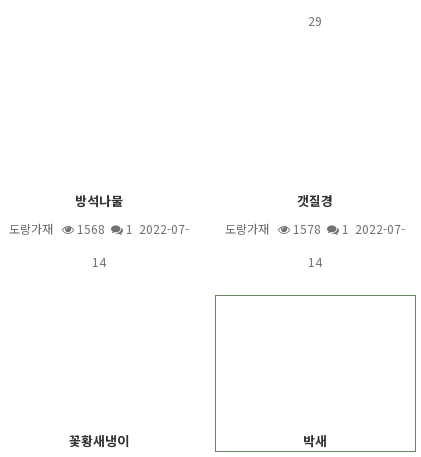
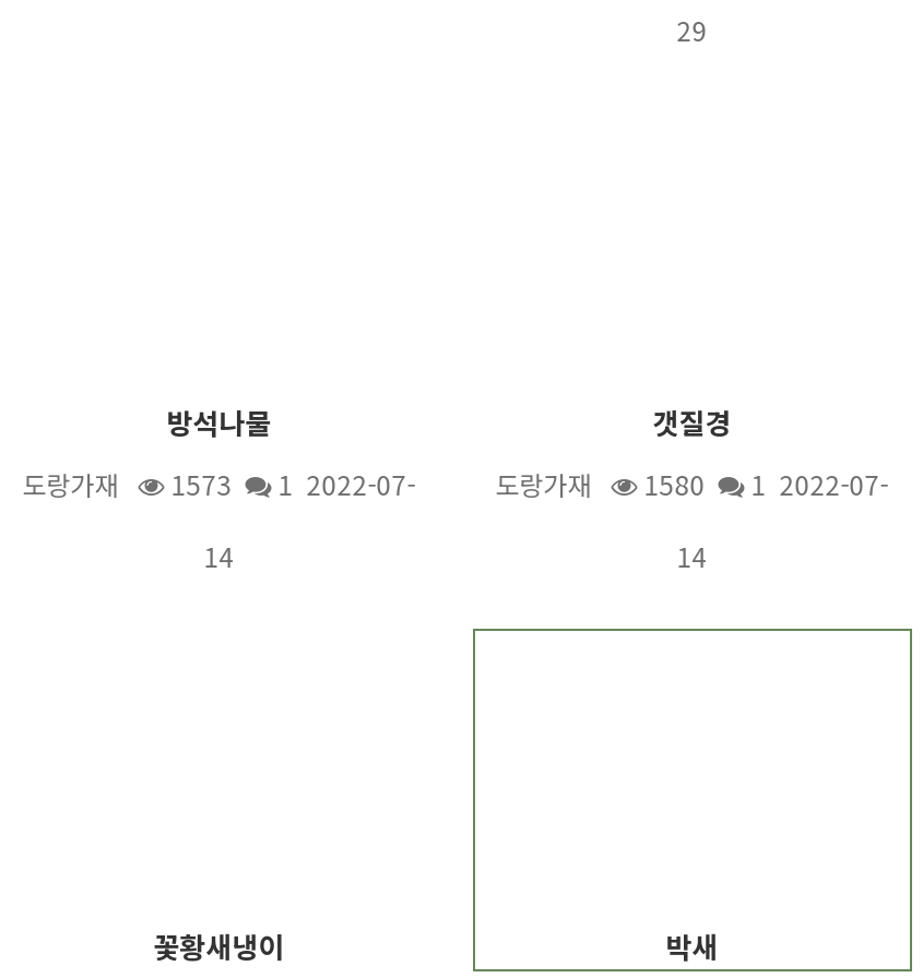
- 도랑가재 1568 1 2022-07-
+ 도랑가재 1573 1 2022-07-

- 도랑가재 1578 1 2022-07-
+ 도랑가재 1580 1 2022-07-
